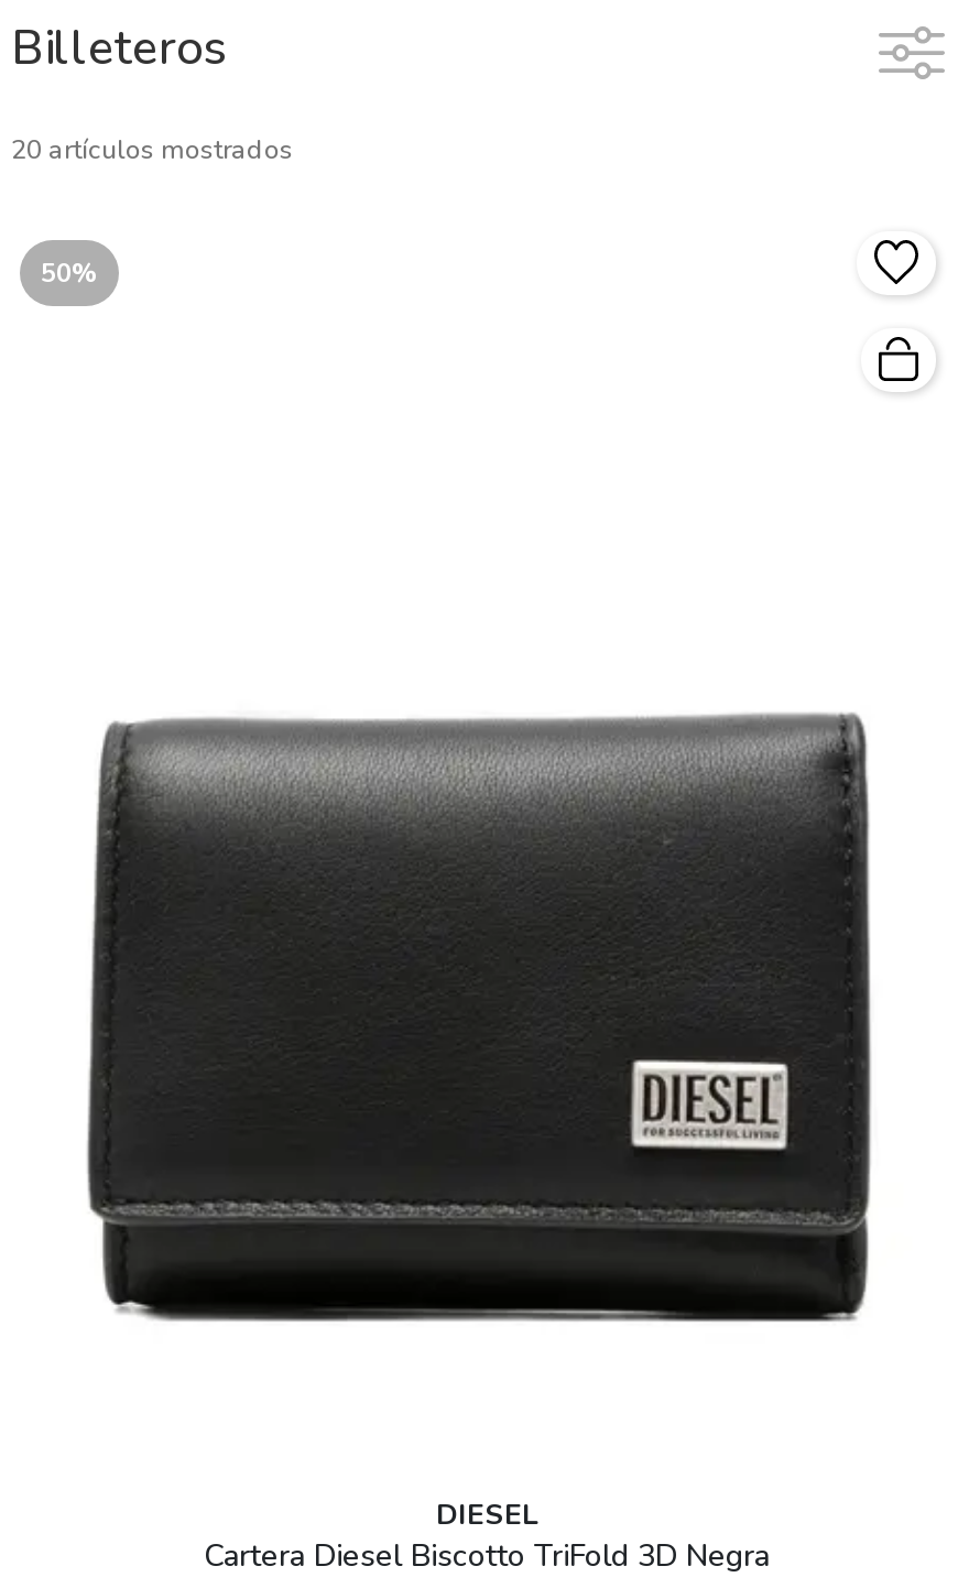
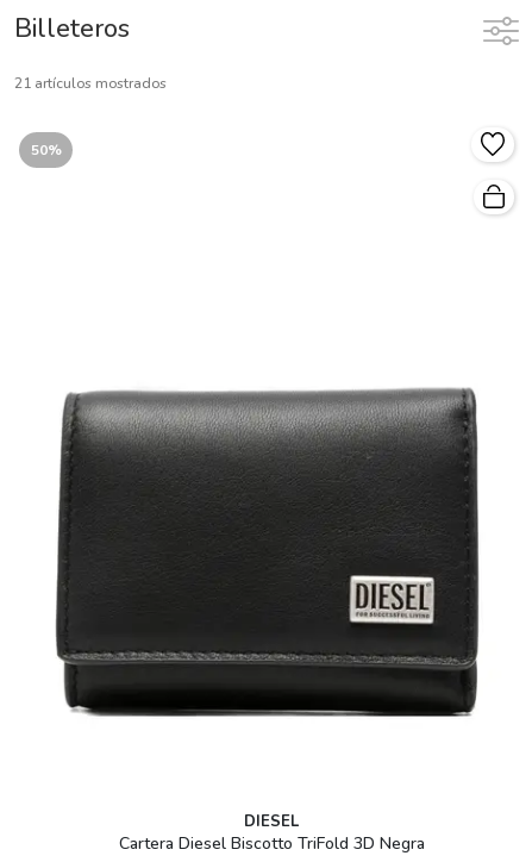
- 20 artículos mostrados
+ 21 artículos mostrados
